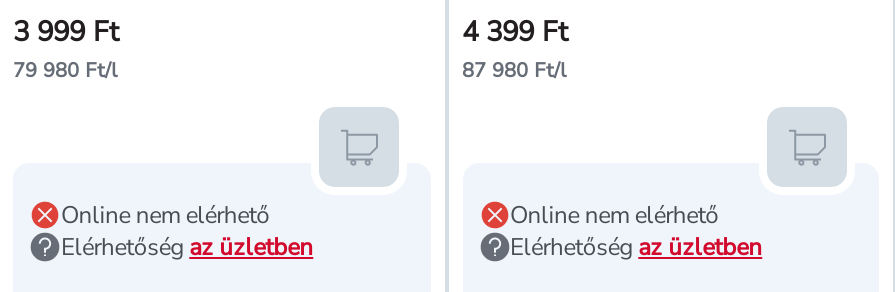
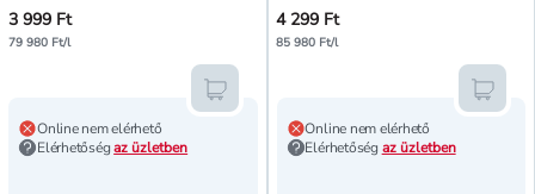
- 4 399 Ft
- 87 980 Ft/l
+ 4 299 Ft
+ 85 980 Ft/l
